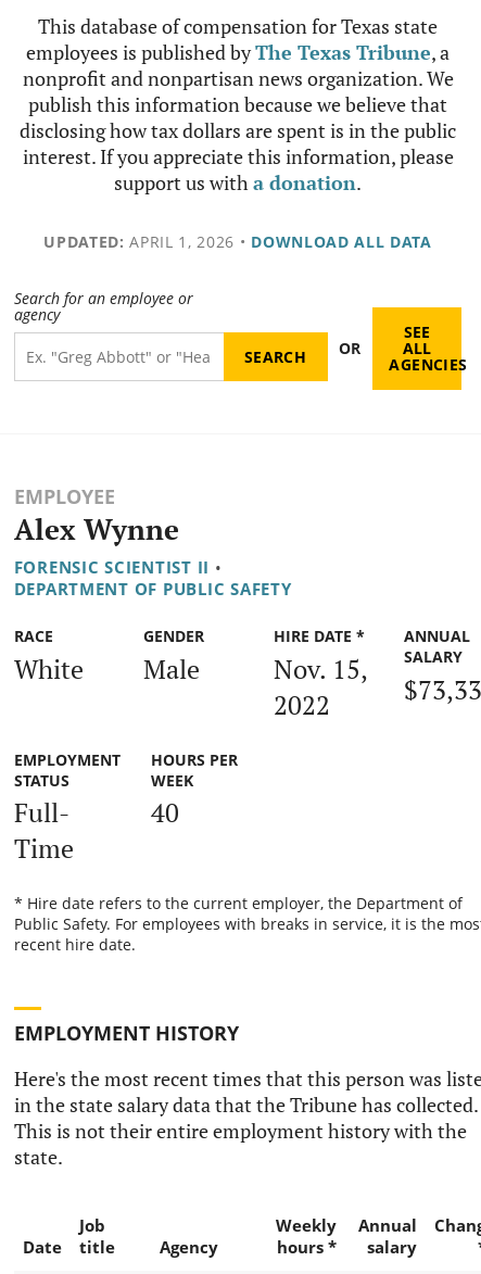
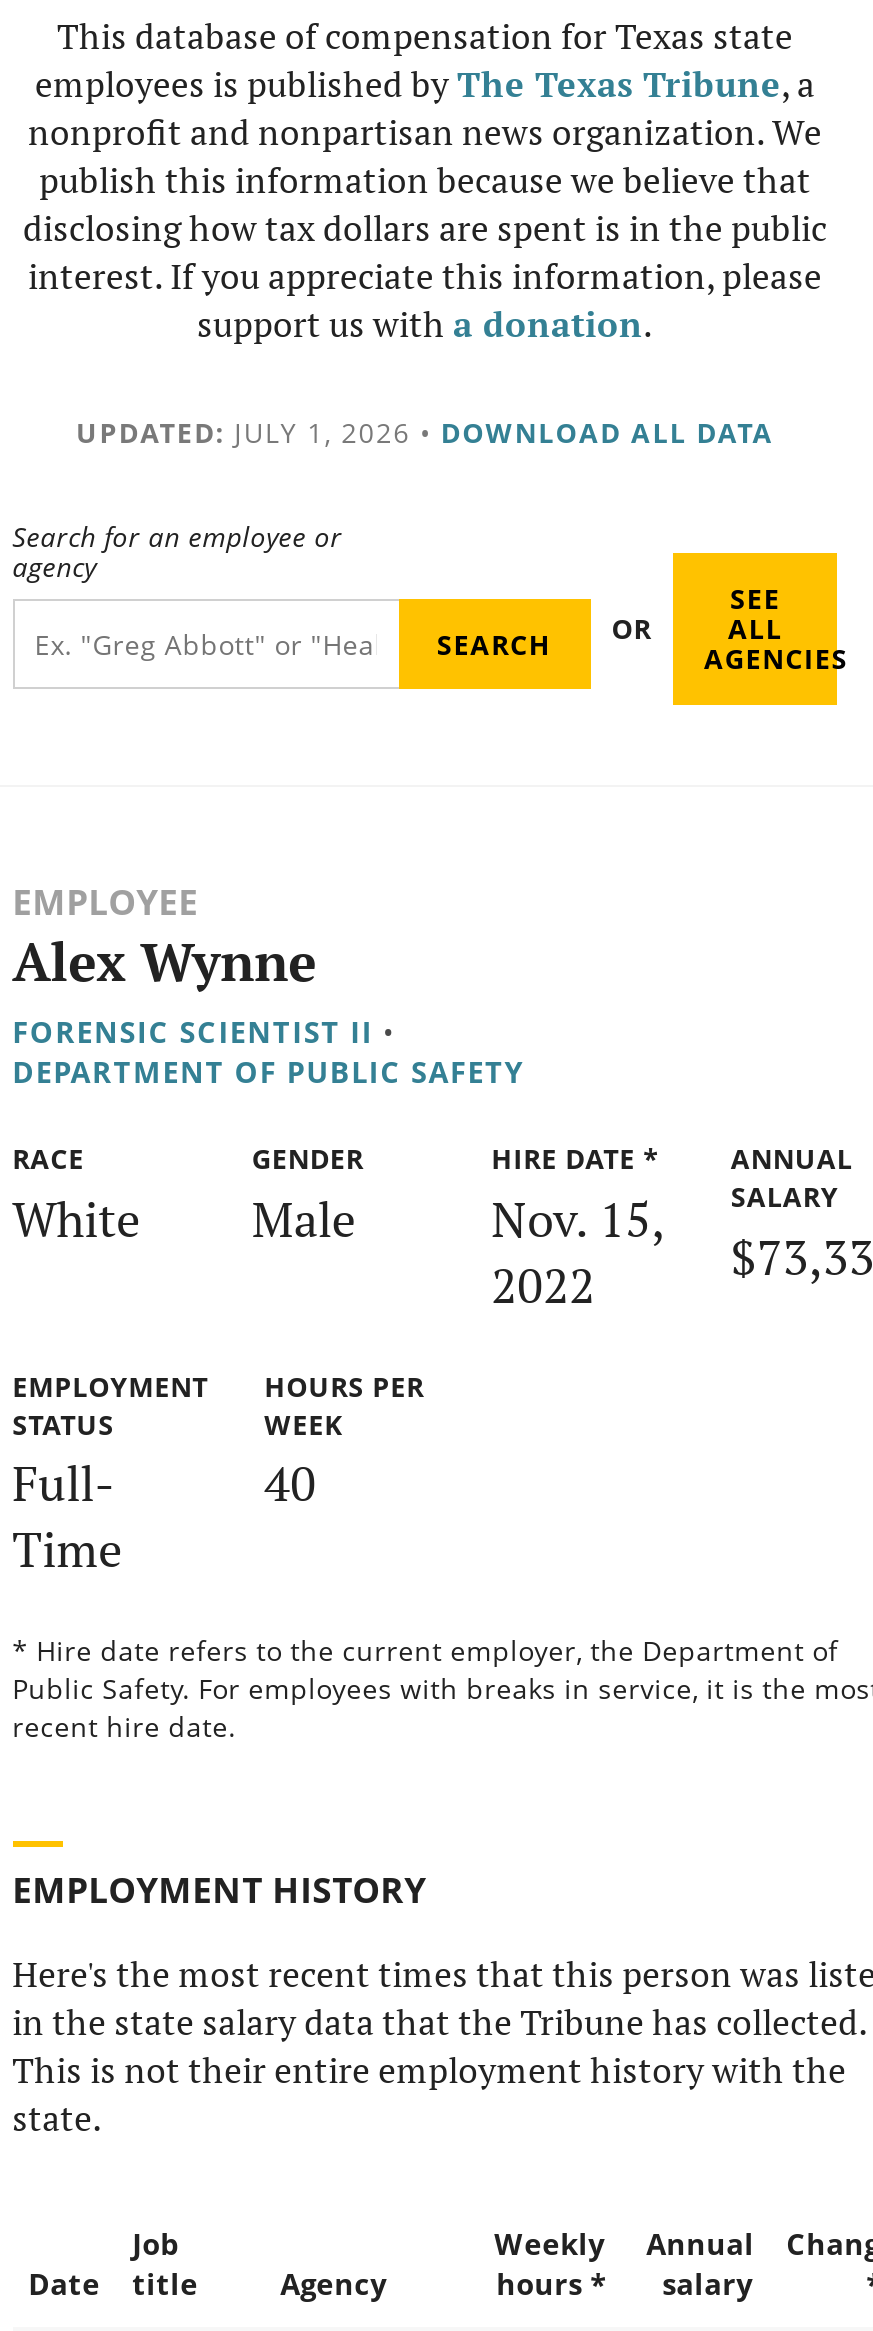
- UPDATED: APRIL 1, 2026 • DOWNLOAD ALL DATA
+ UPDATED: JULY 1, 2026 • DOWNLOAD ALL DATA
